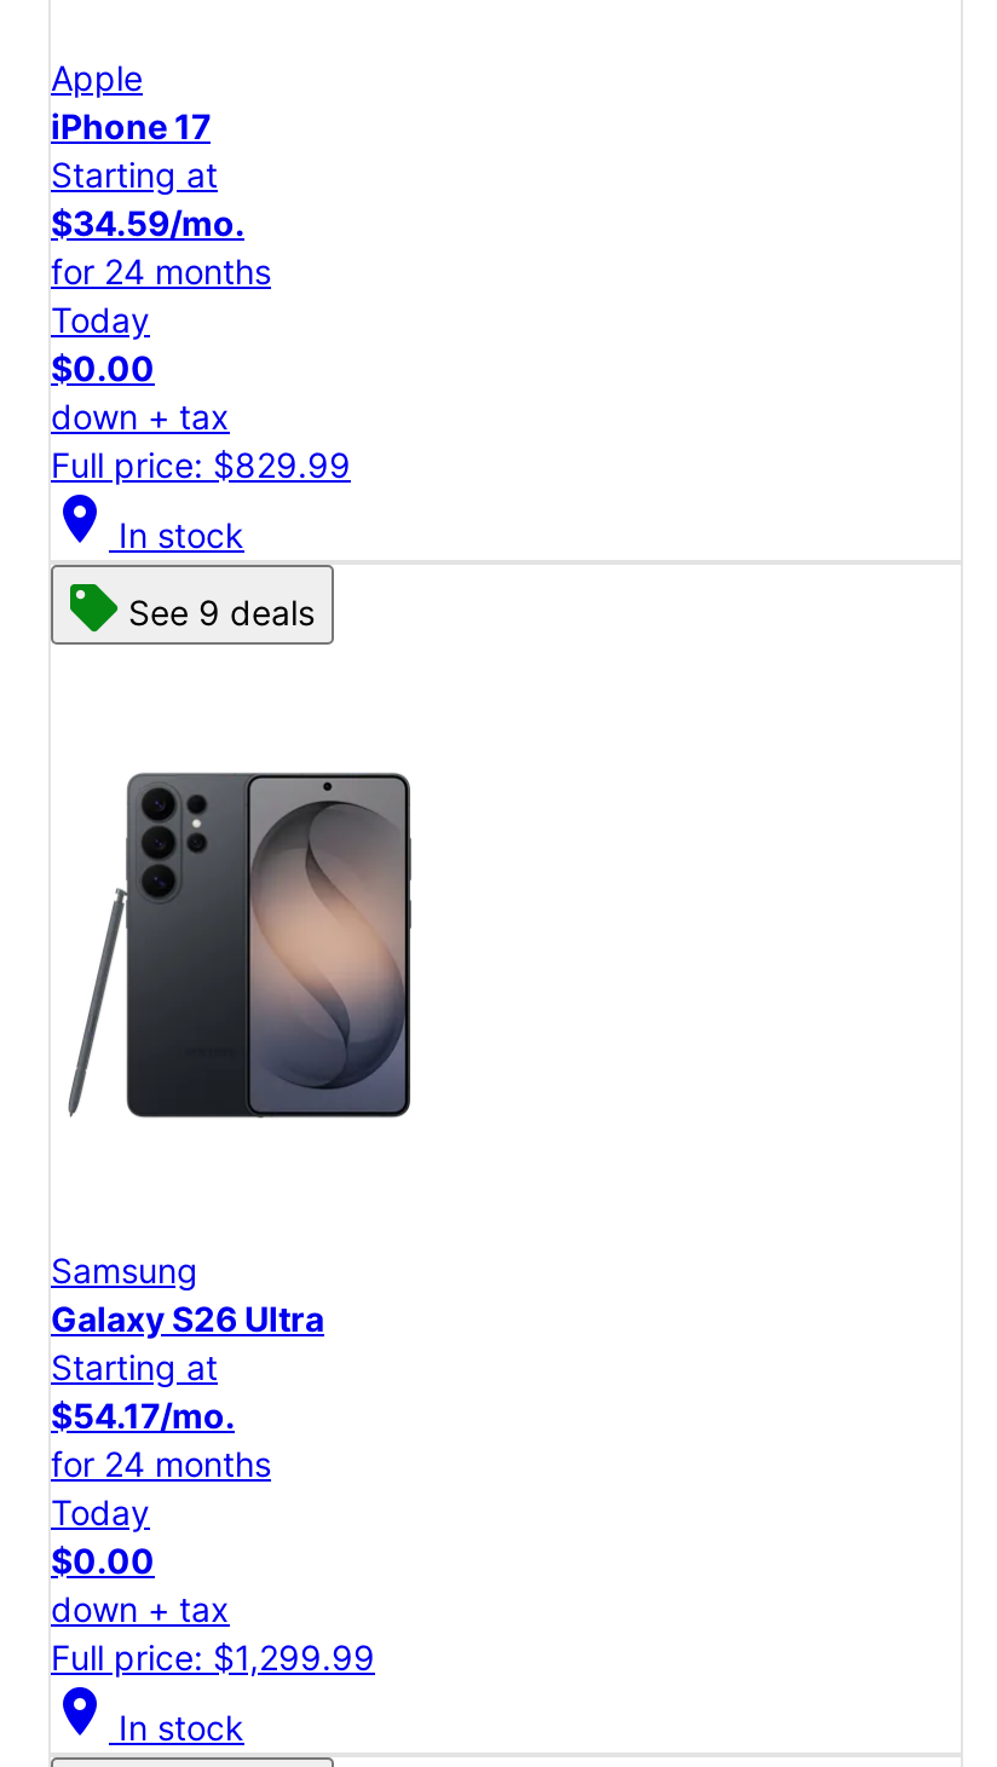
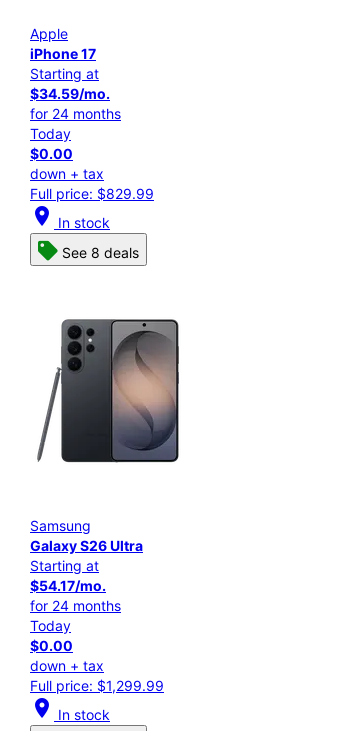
- See 9 deals
+ See 8 deals
